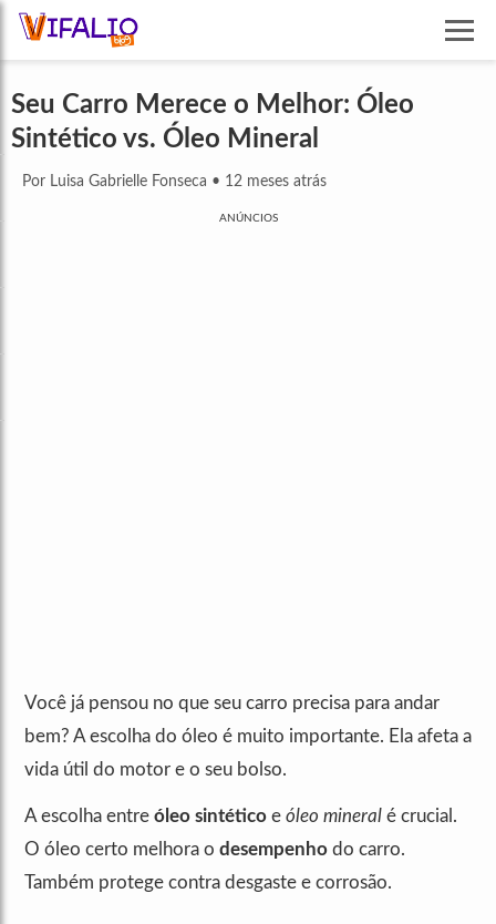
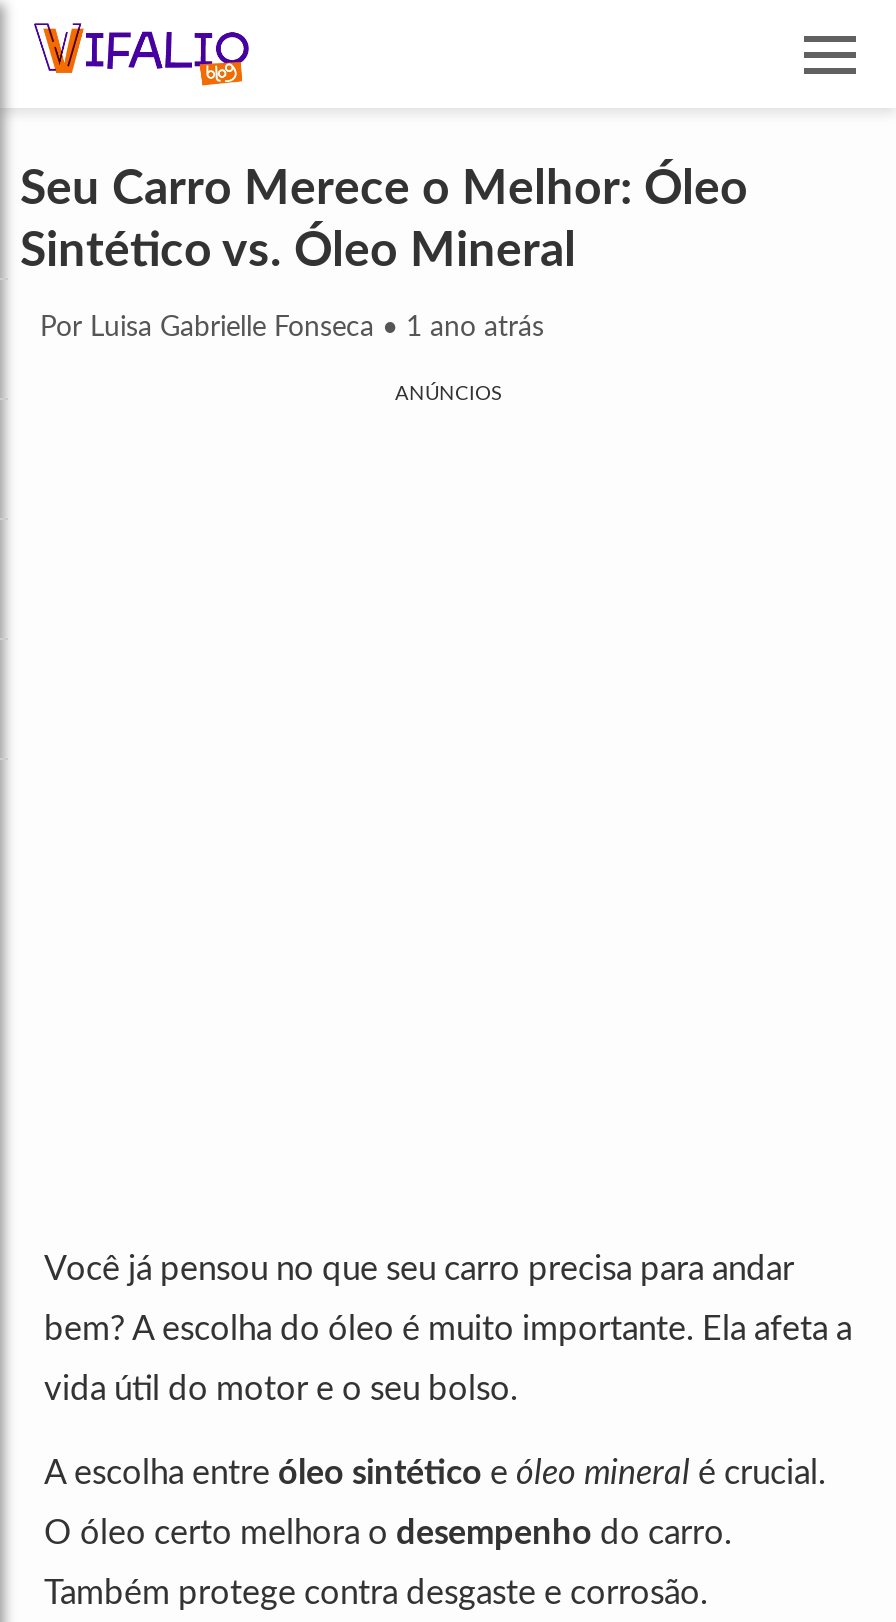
- Por Luisa Gabrielle Fonseca • 12 meses atrás
+ Por Luisa Gabrielle Fonseca • 1 ano atrás
